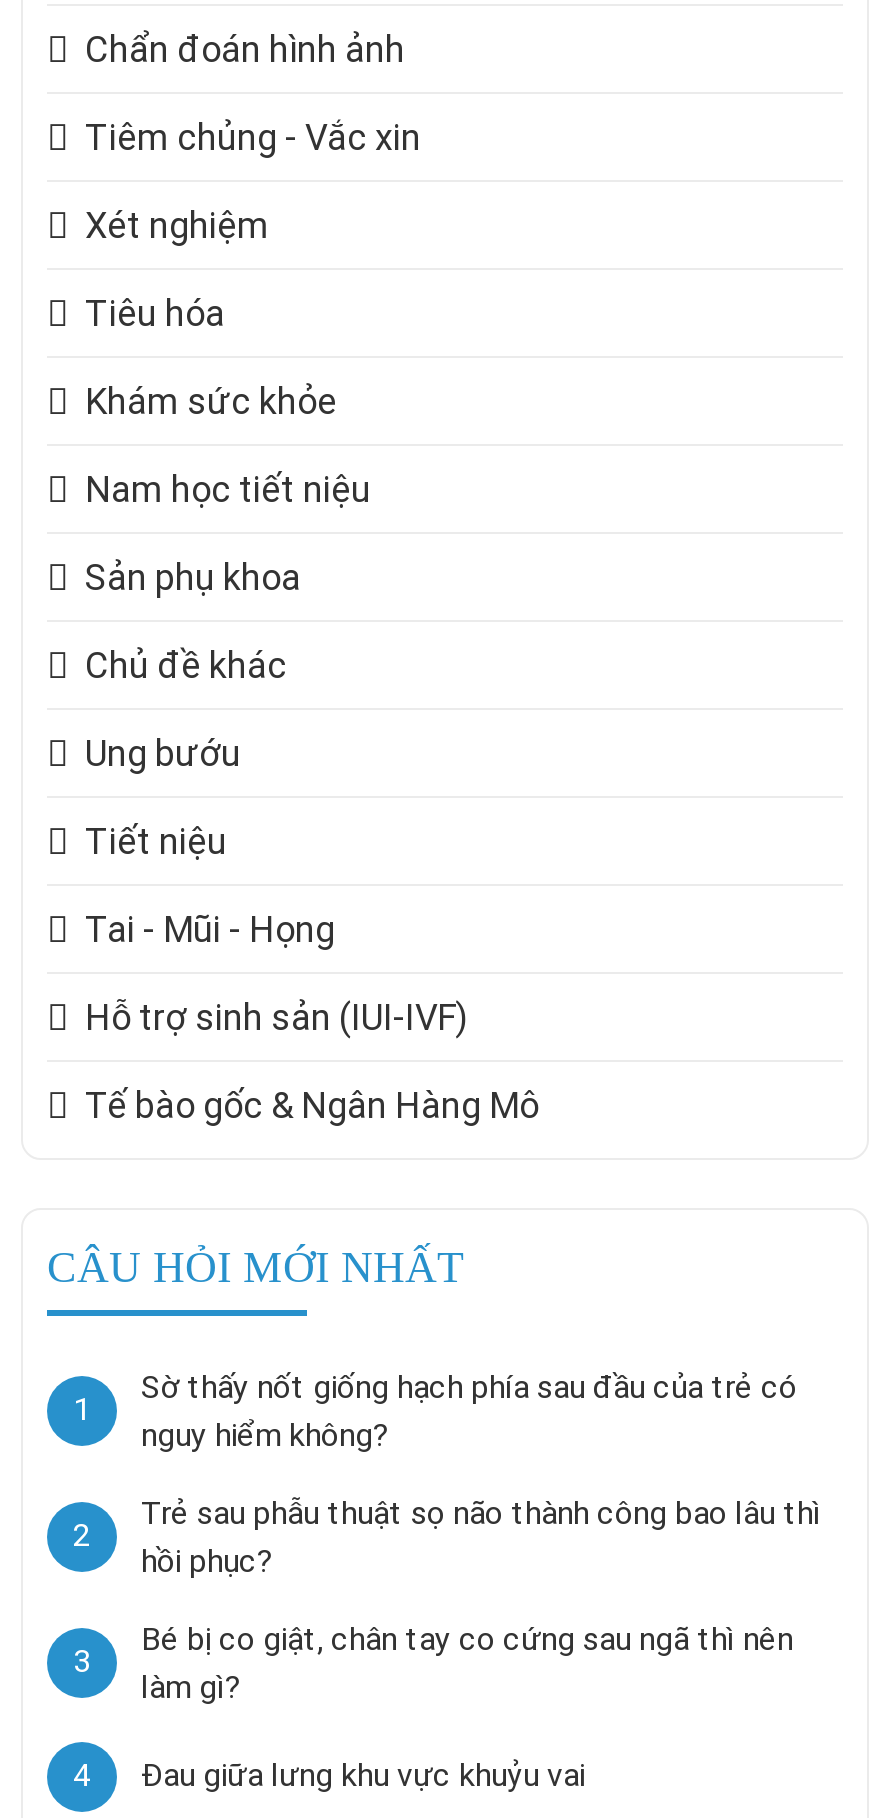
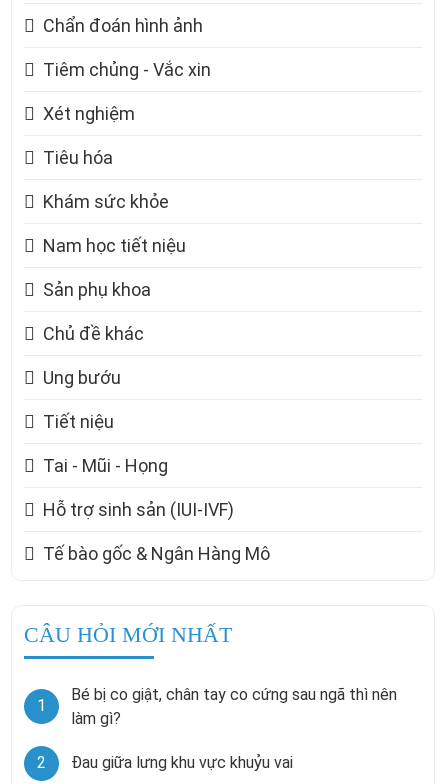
- Sờ thấy nốt giống hạch phía sau đầu của trẻ có
- nguy hiểm không?
- 2

- Trẻ sau phẫu thuật sọ não thành công bao lâu thì
- hồi phục?
- 3

- 4 Đau giữa lưng khu vực khuỷu vai
+ 2 Đau giữa lưng khu vực khuỷu vai
